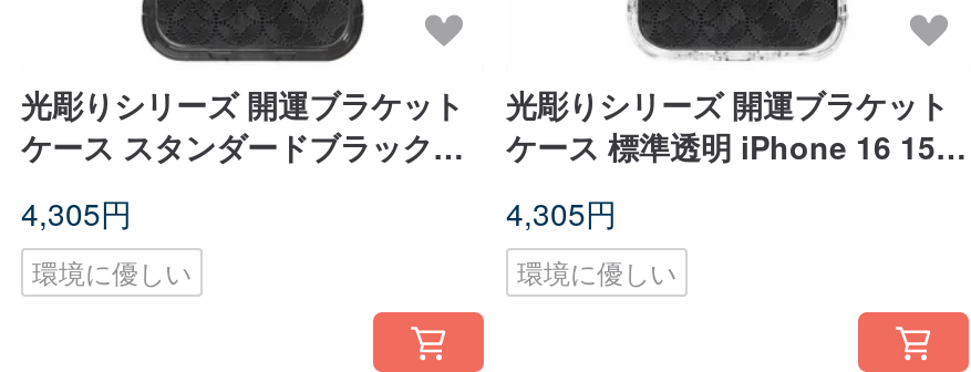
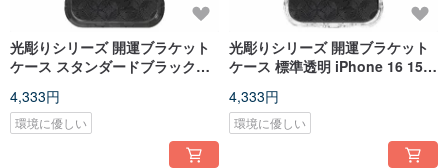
- 4,305円
+ 4,333円

- 4,305円
+ 4,333円
